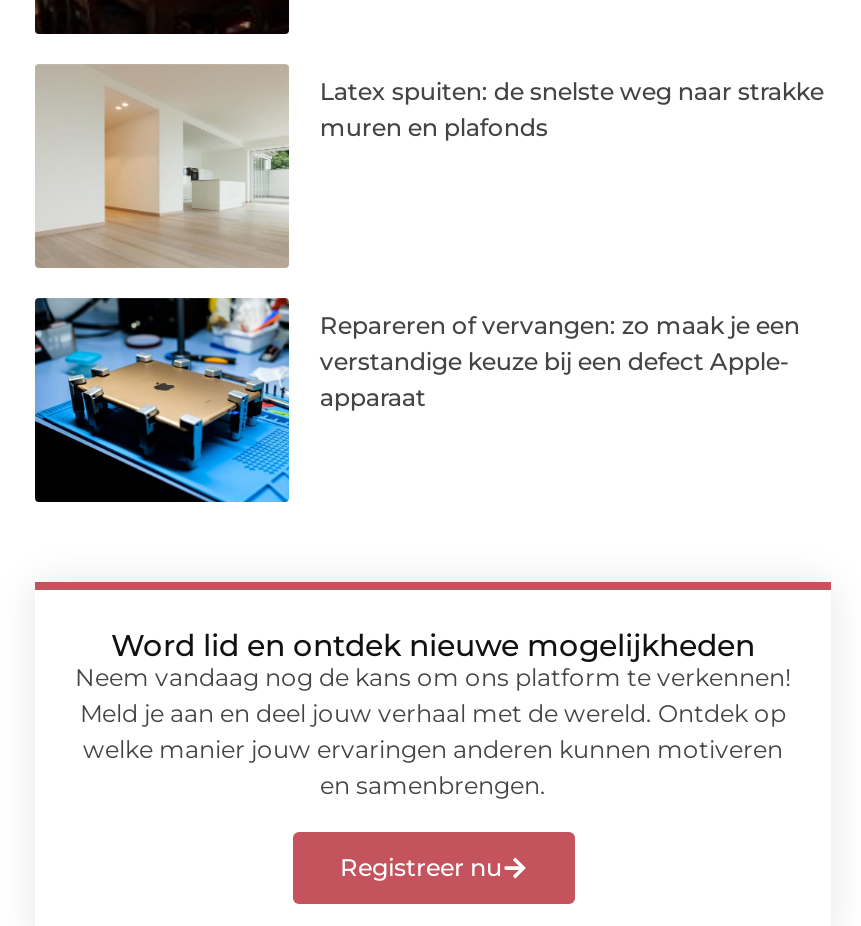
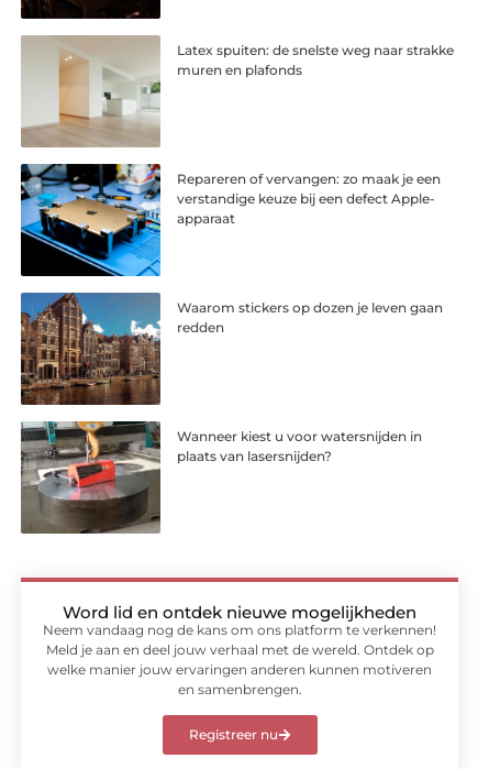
+ [image]
+ Waarom stickers op dozen je leven gaan
+ redden

+ [image]
+ Wanneer kiest u voor watersnijden in
+ plaats van lasersnijden?
